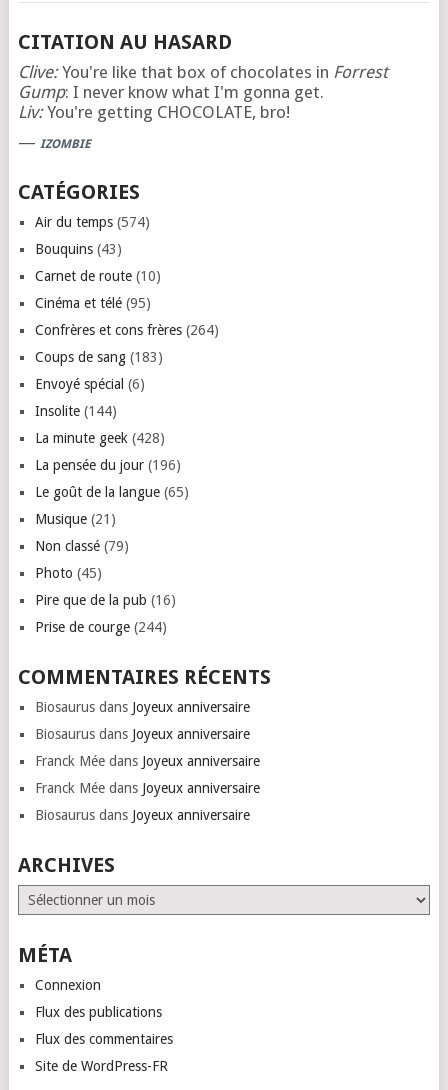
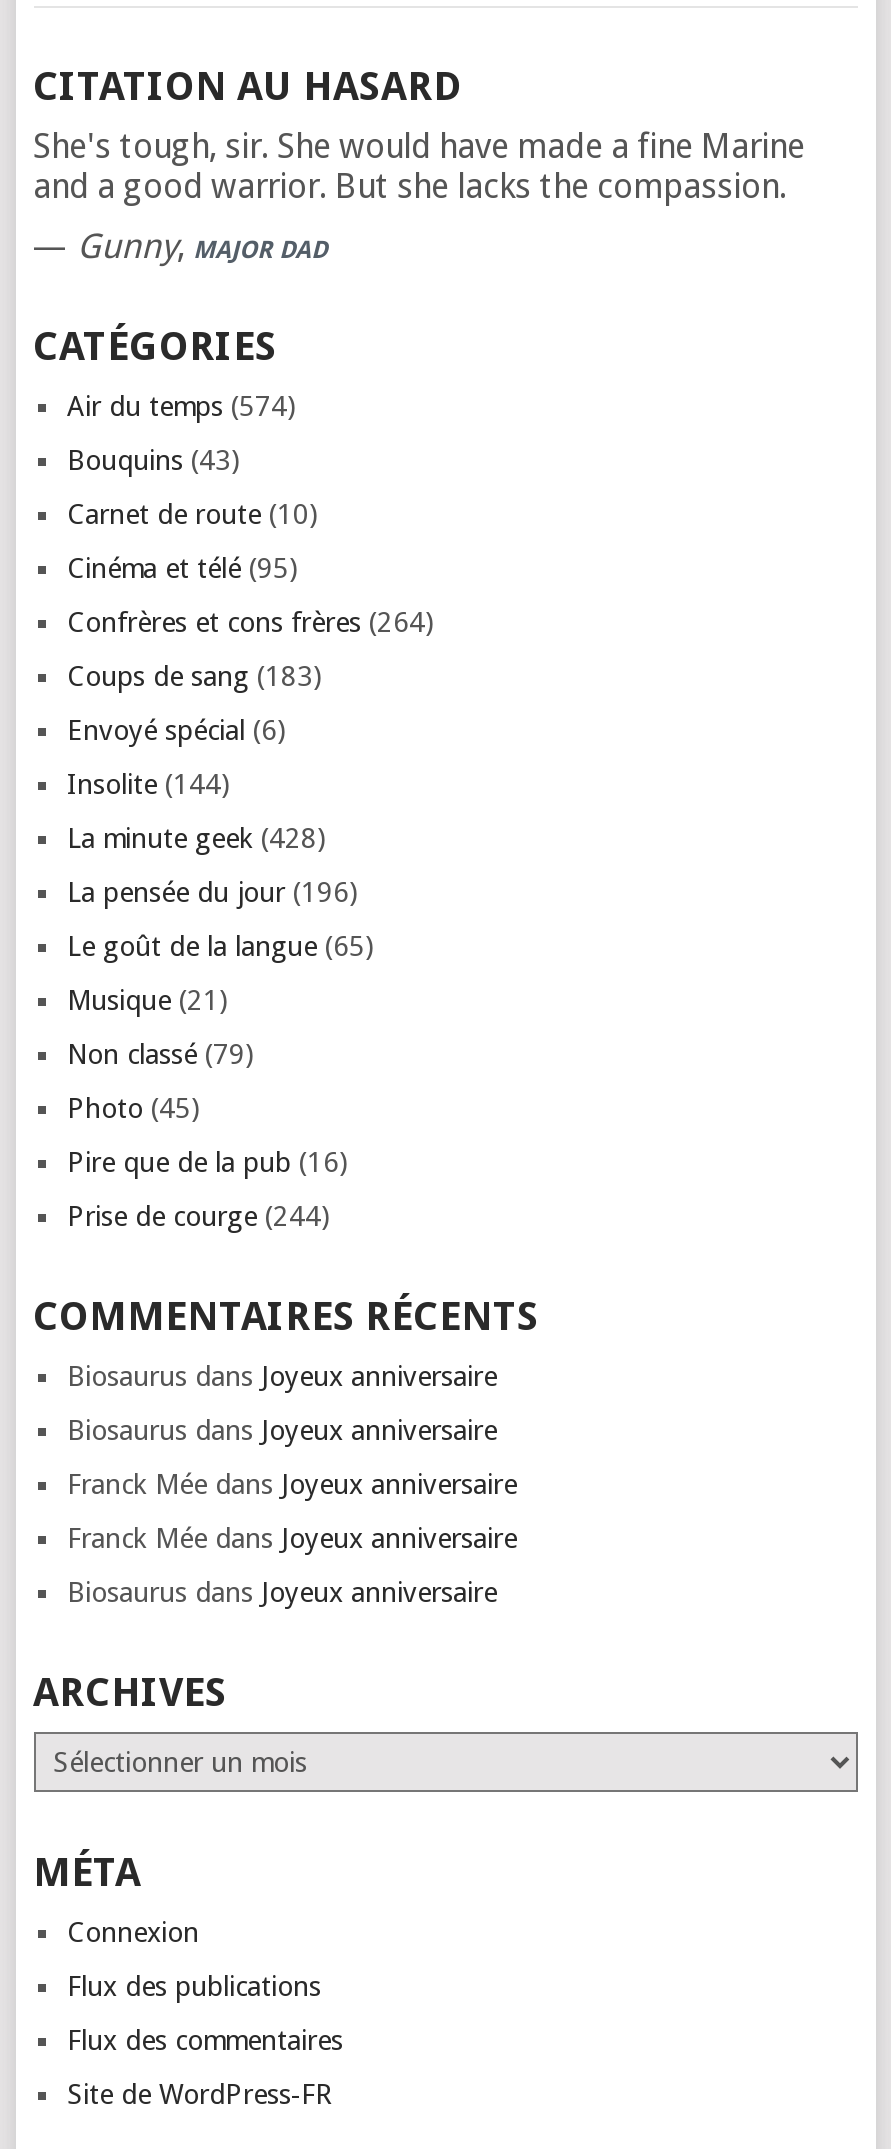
- Clive:You're like that box of chocolates in Forrest
- Gump: I never know what I'm gonna get.
- Liv:You're getting CHOCOLATE, bro!
+ She's tough, sir. She would have made a fine Marine
+ and a good warrior. But she lacks the compassion.

- — IZOMBIE
+ — Gunny, MAJOR DAD
